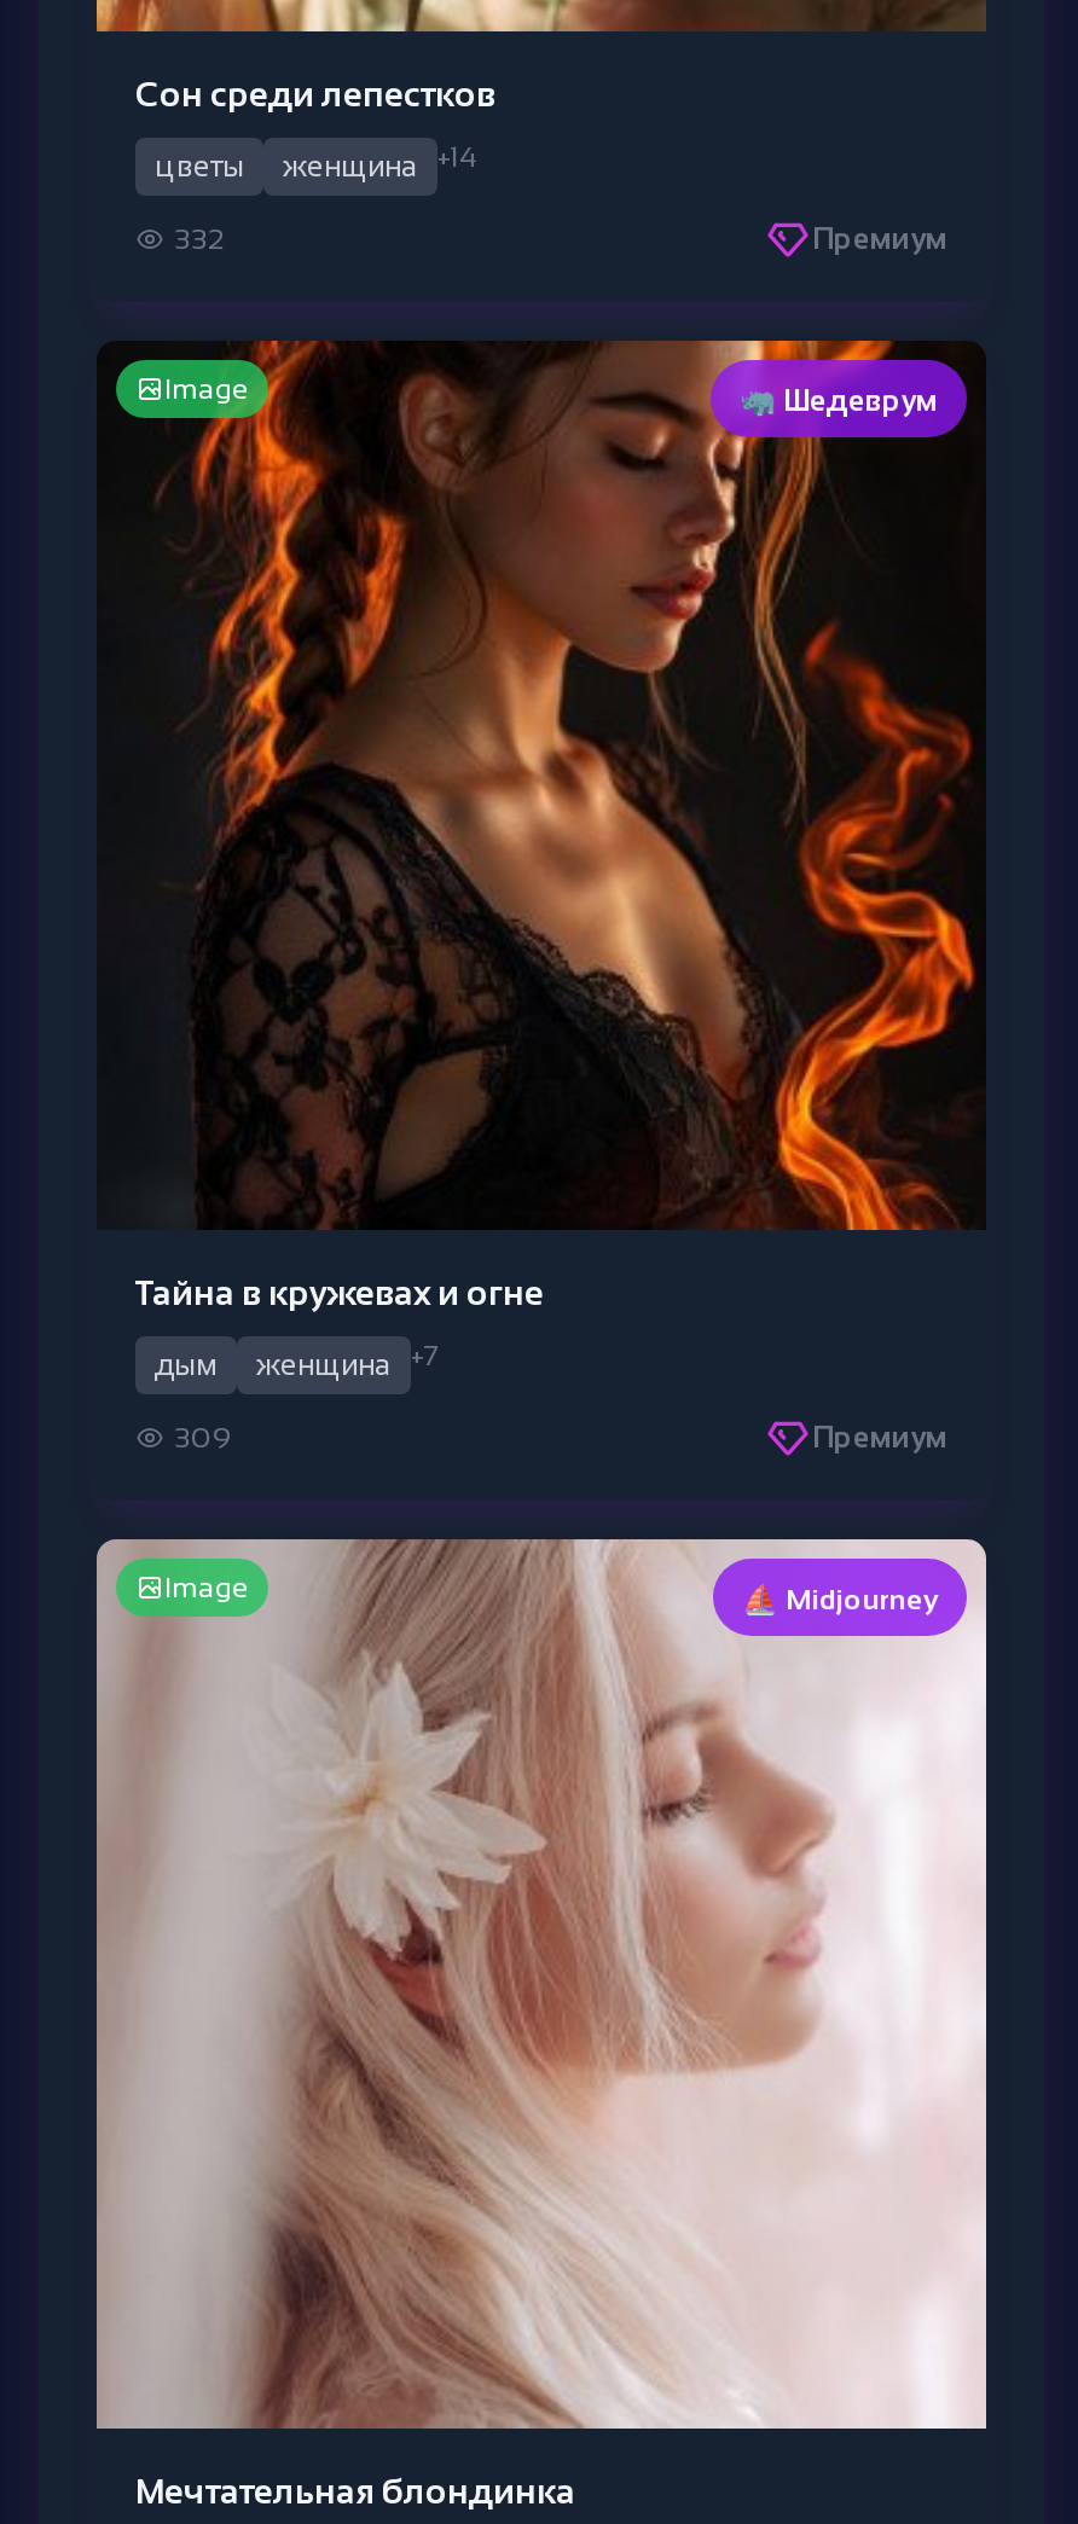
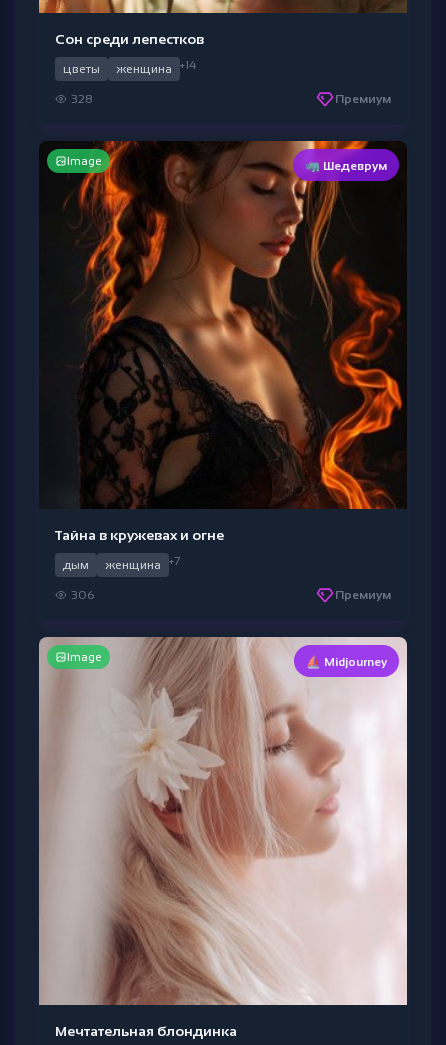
- 332
+ 328

- 309
+ 306
